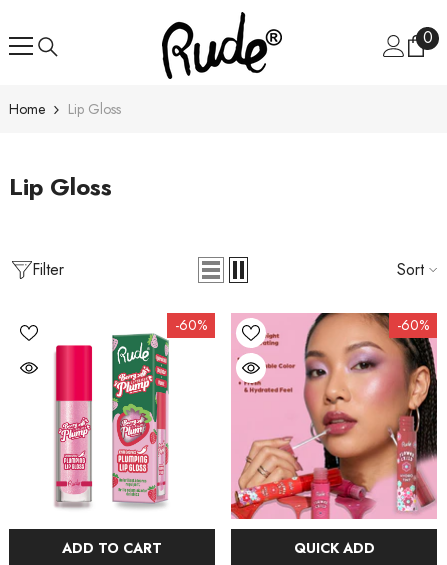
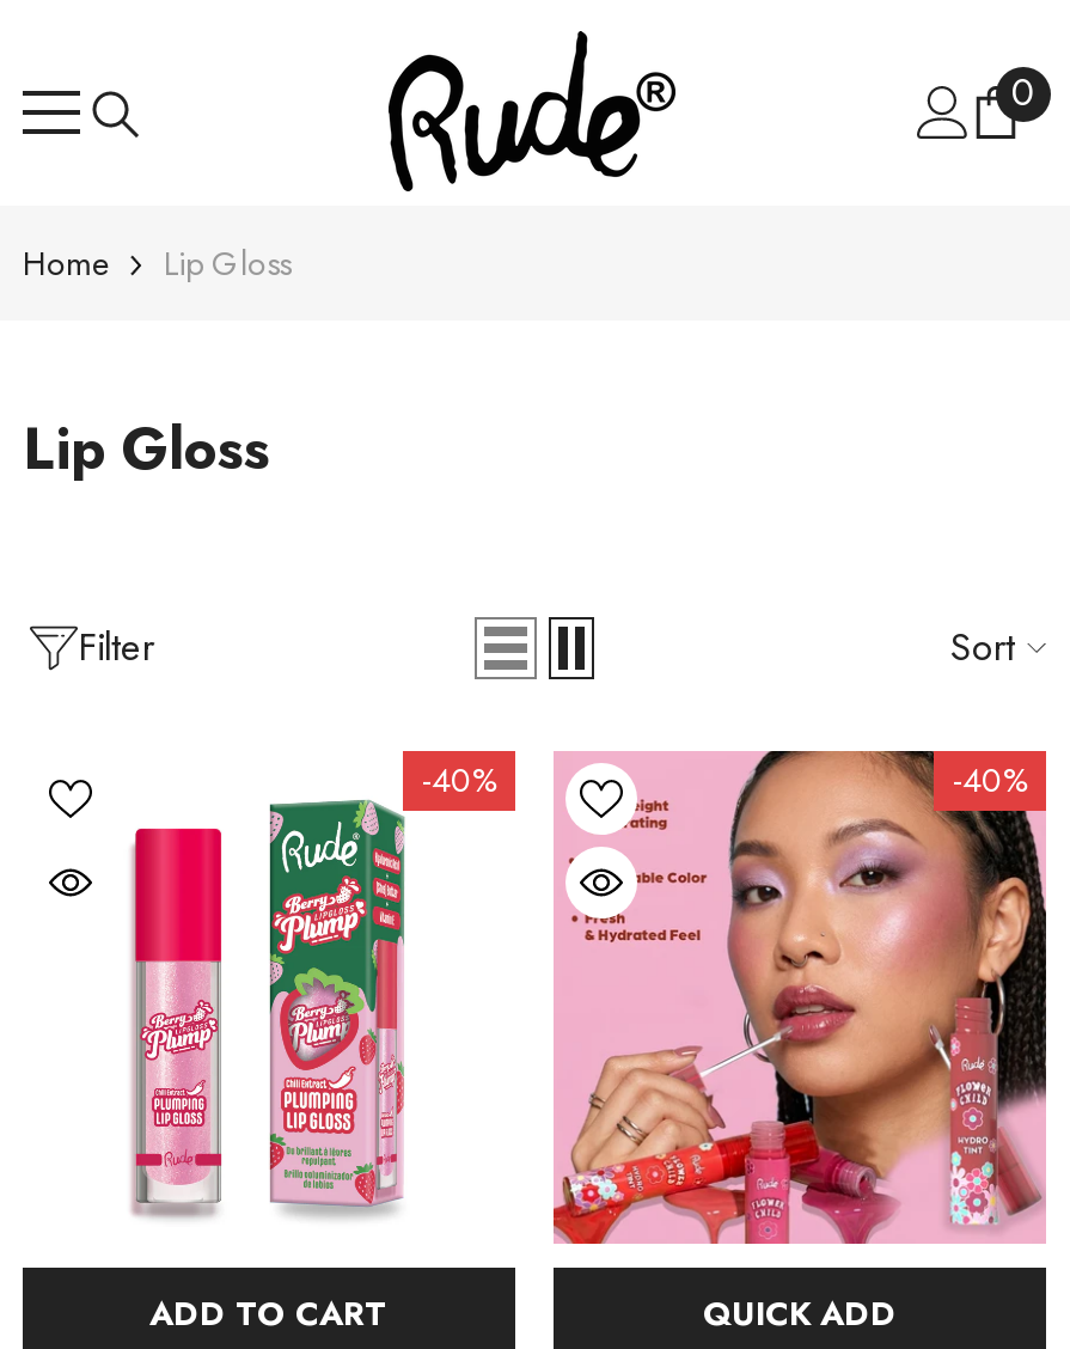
- -60%
+ -40%

- -60%
+ -40%
